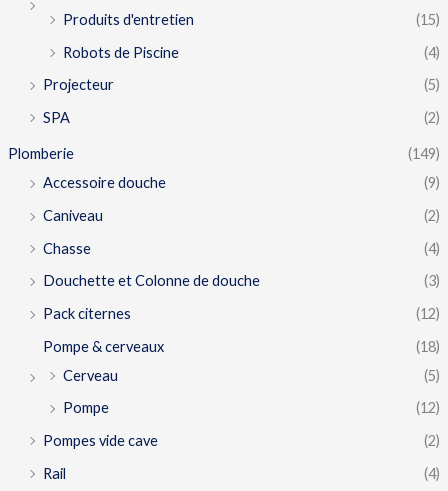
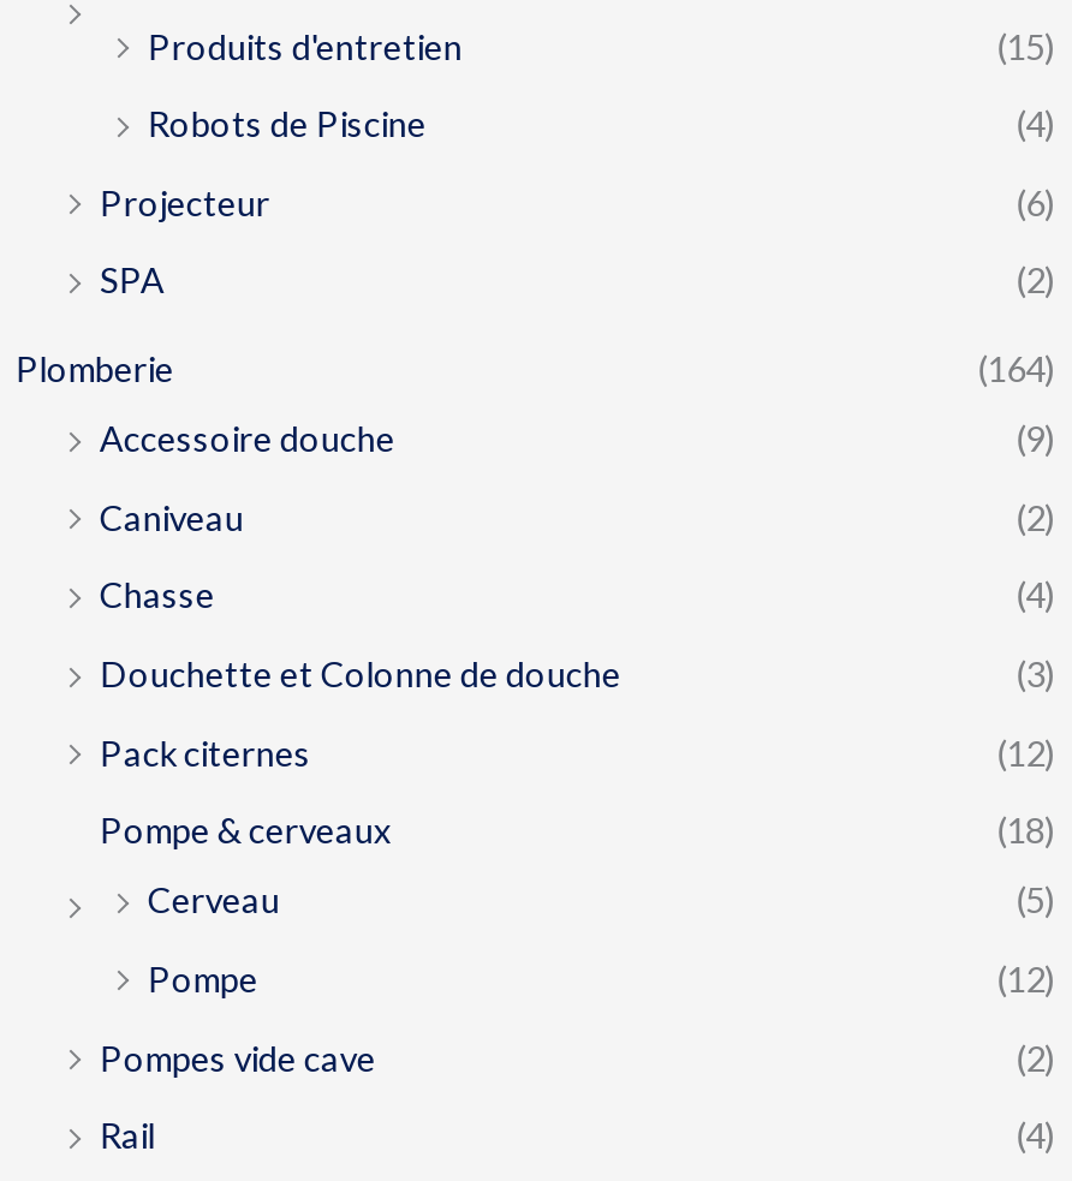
- (5)
+ (6)

- (149)
+ (164)
